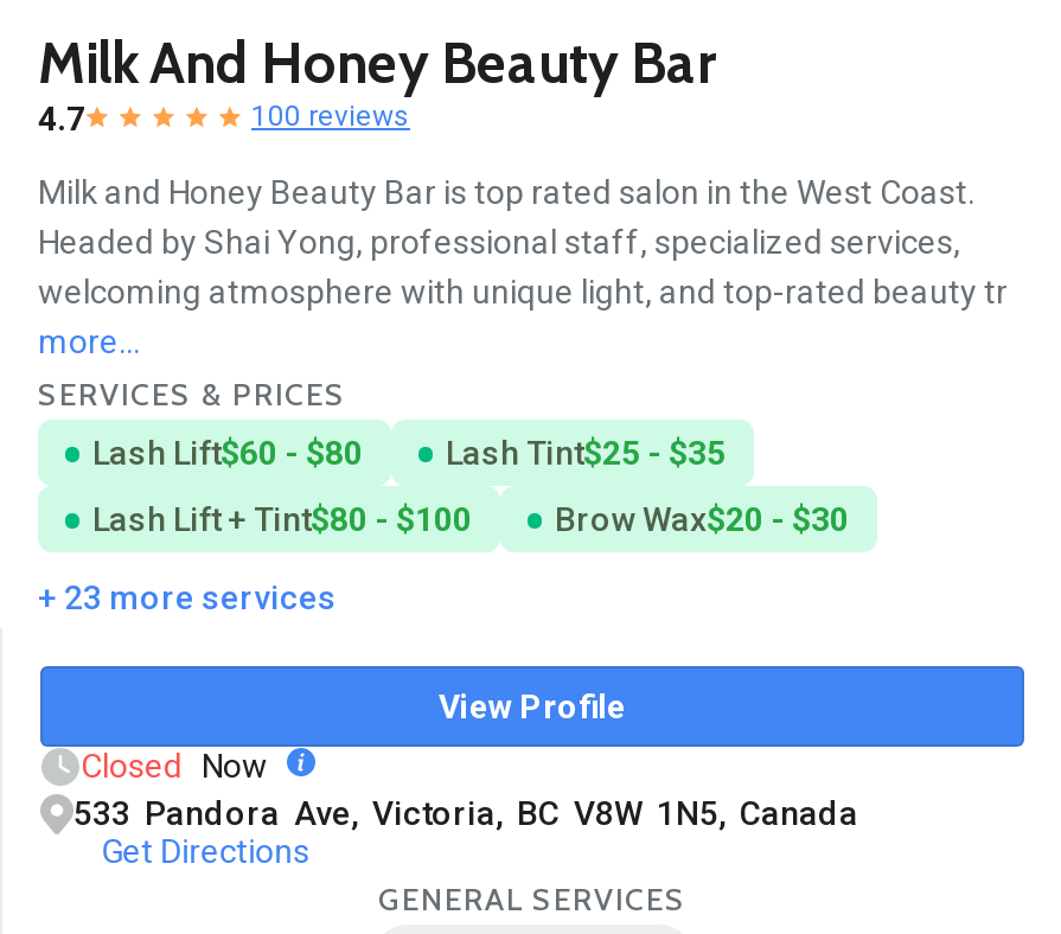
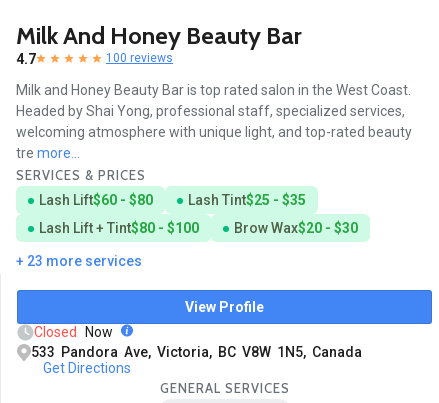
- welcoming atmosphere with unique light, and top-rated beauty tr
- more...
+ welcoming atmosphere with unique light, and top-rated beauty
+ tre more...
